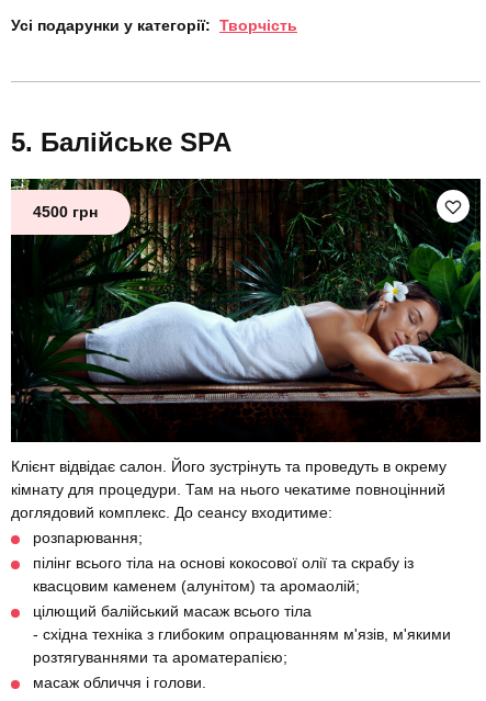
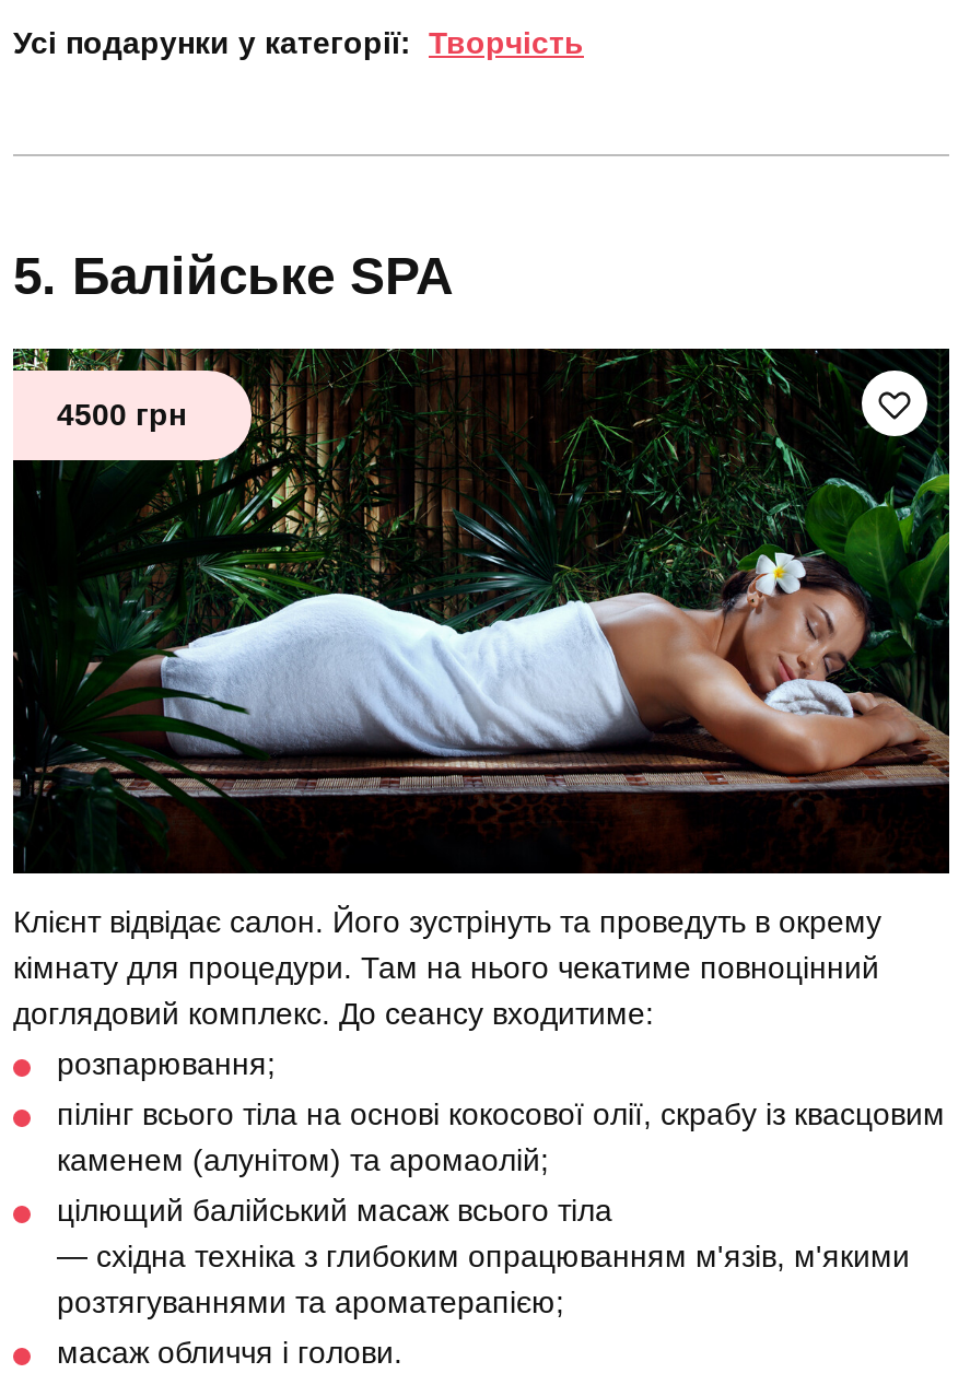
- пілінг всього тіла на основі кокосової олії та скрабу із
- квасцовим каменем (алунітом) та аромаолій;
+ пілінг всього тіла на основі кокосової олії, скрабу із квасцовим
+ каменем (алунітом) та аромаолій;

- - східна техніка з глибоким опрацюванням м'язів, м'якими
+ — східна техніка з глибоким опрацюванням м'язів, м'якими
